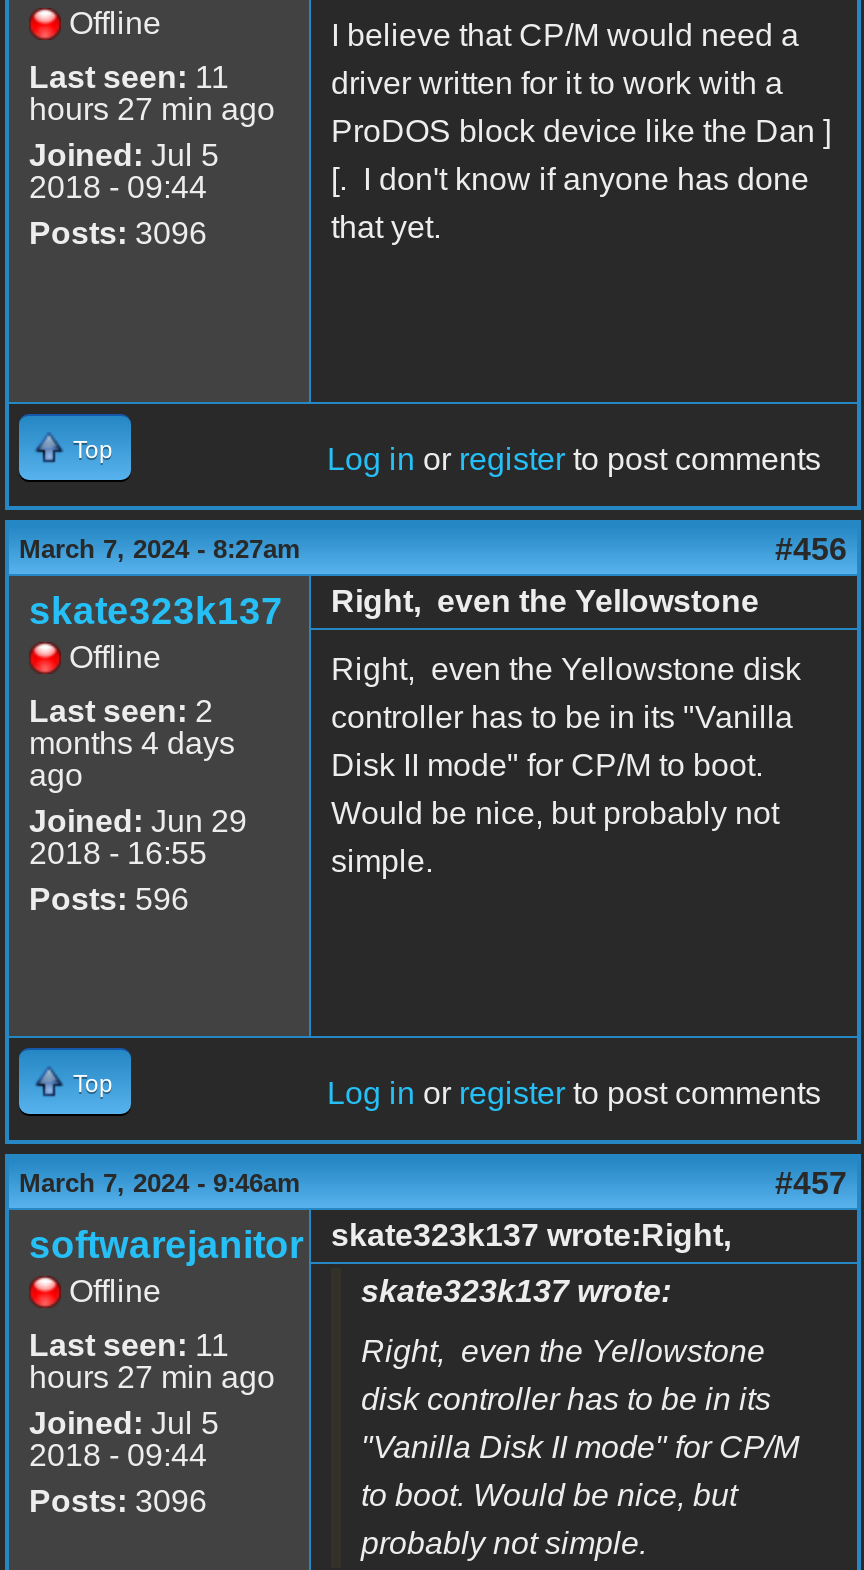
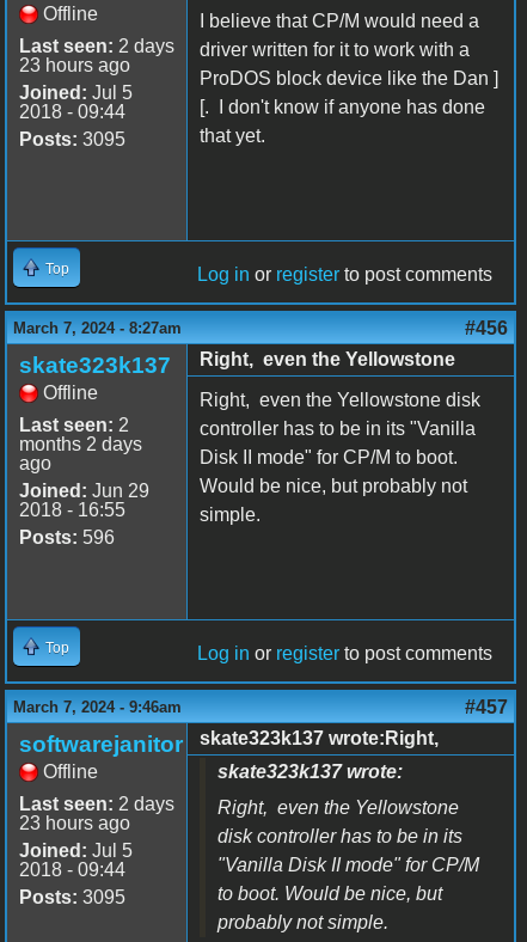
- Last seen: 11
- hours 27 min ago
+ Last seen: 2 days
+ 23 hours ago

- Posts: 3096
+ Posts: 3095

- months 4 days
+ months 2 days

- Last seen: 11
- hours 27 min ago
+ Last seen: 2 days
+ 23 hours ago

- Posts: 3096
+ Posts: 3095
